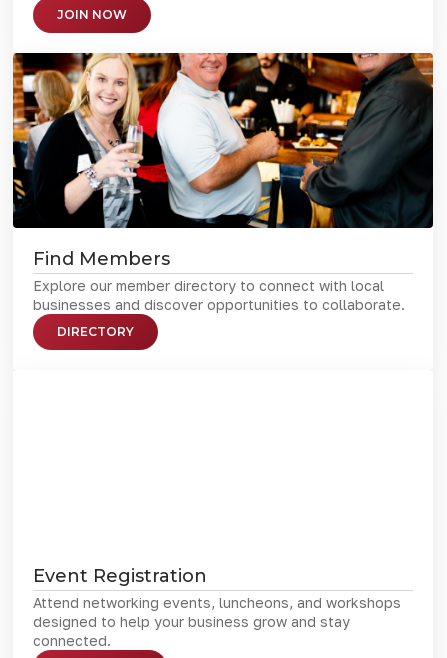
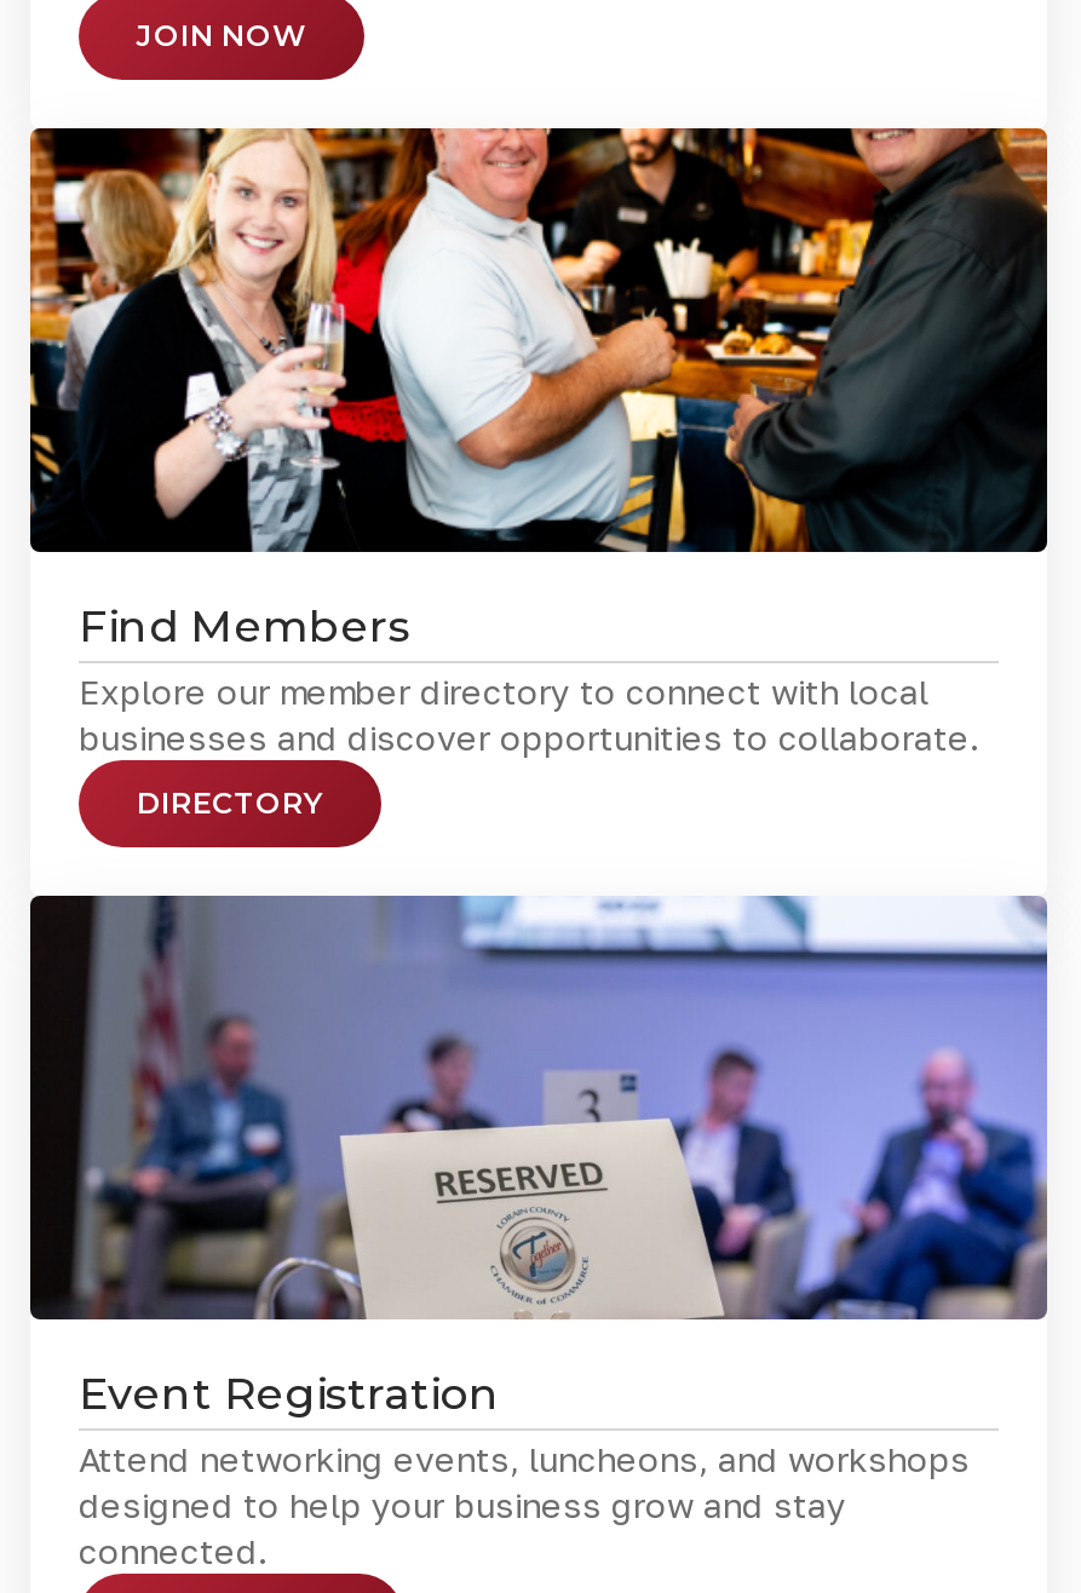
+ [image]
